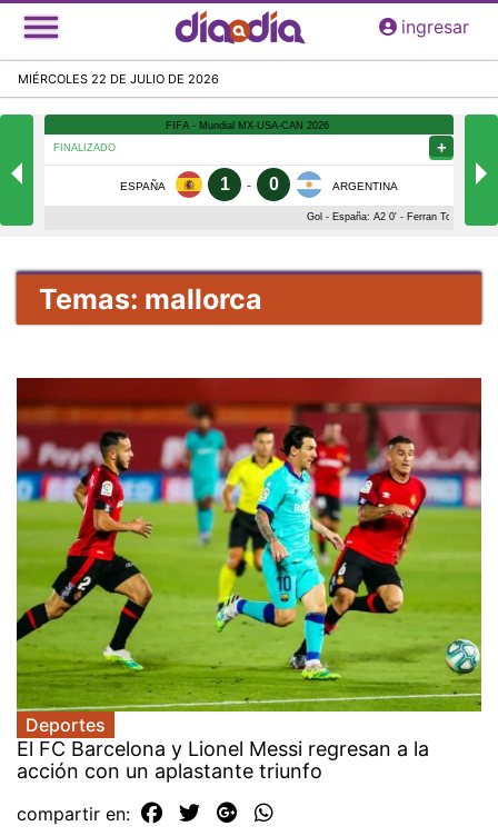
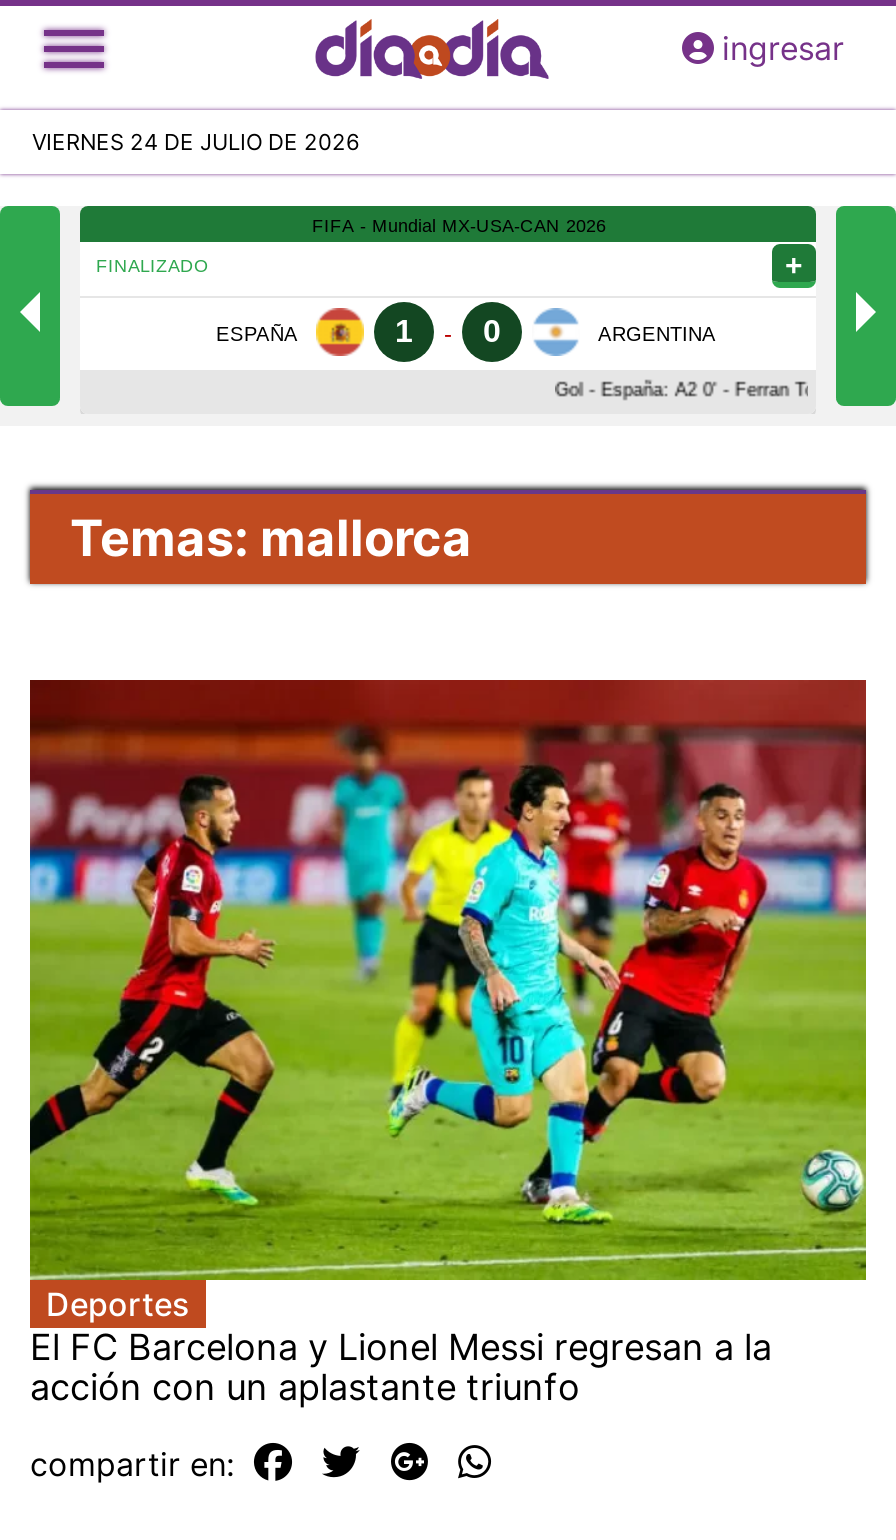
- MIÉRCOLES 22 DE JULIO DE 2026
+ VIERNES 24 DE JULIO DE 2026
